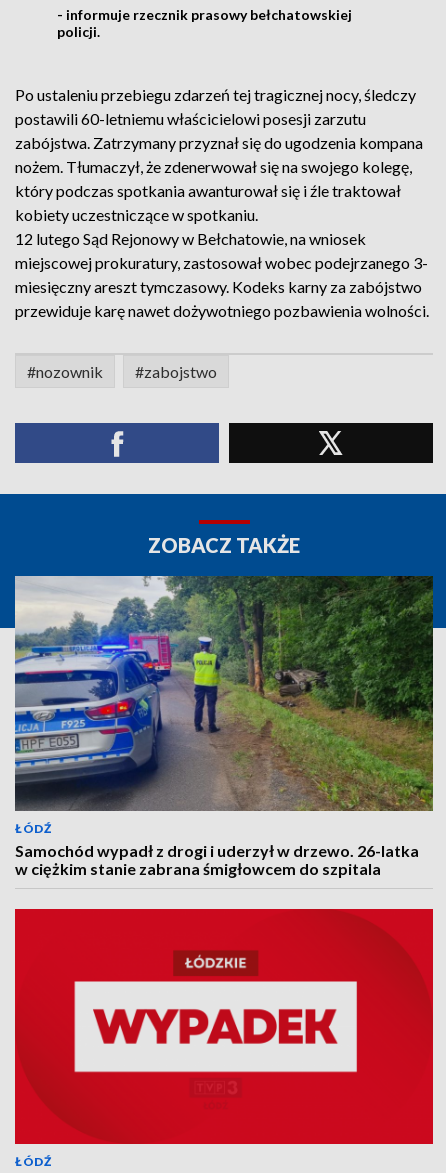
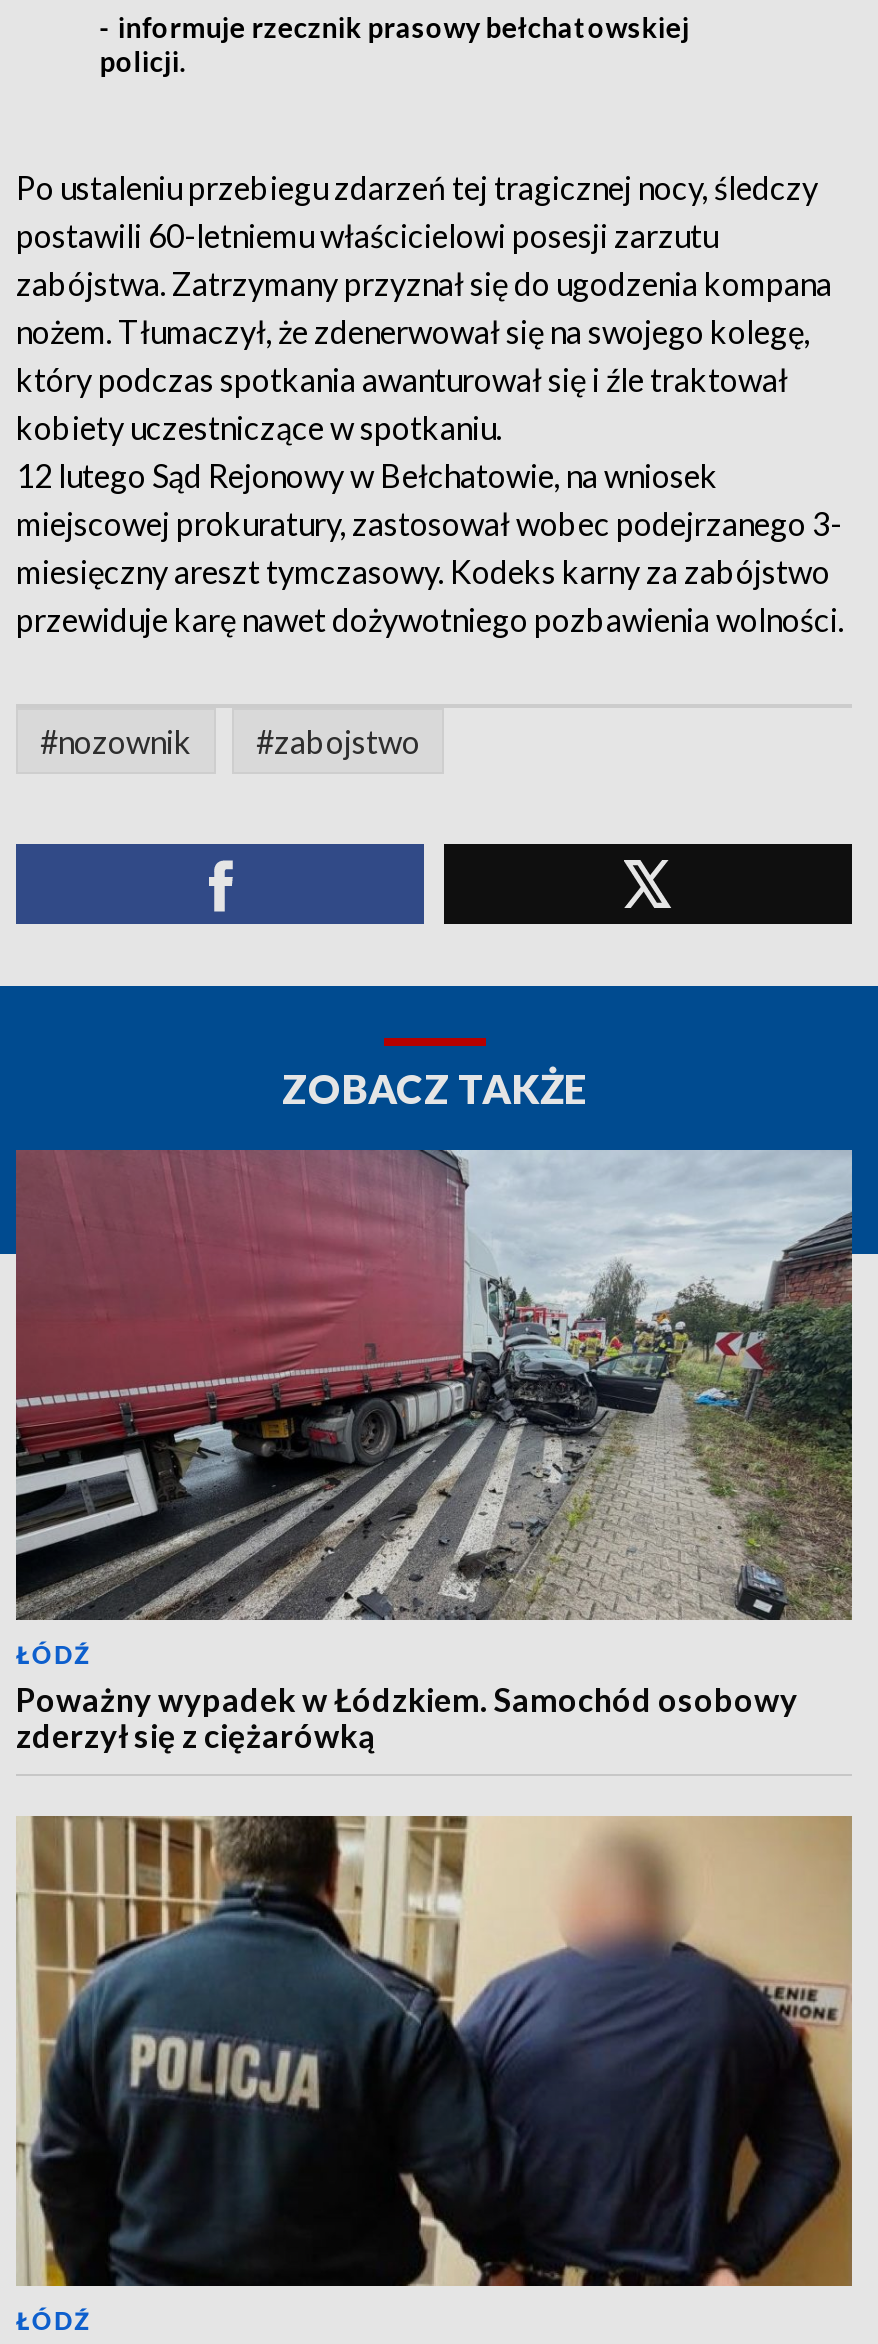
- [image]
- Samochód wypadł z drogi i uderzył w drzewo. 26-latka
- w ciężkim stanie zabrana śmigłowcem do szpitala
+ [image]
+ Poważny wypadek w Łódzkiem. Samochód osobowy
+ zderzył się z ciężarówką

- [image]
+ [image]
